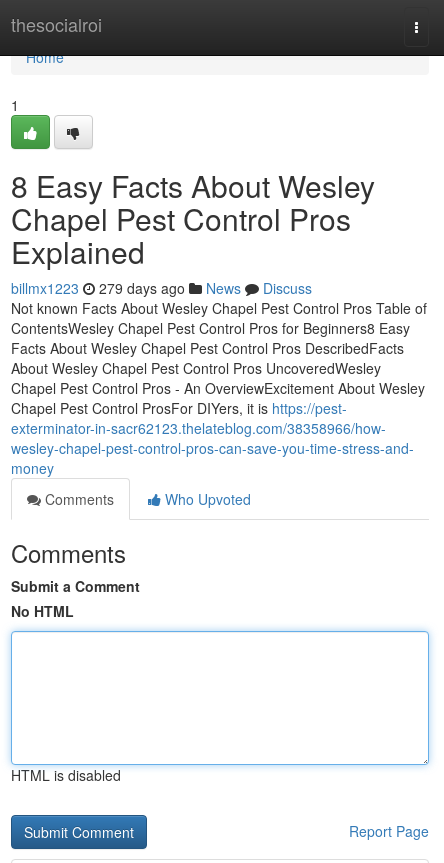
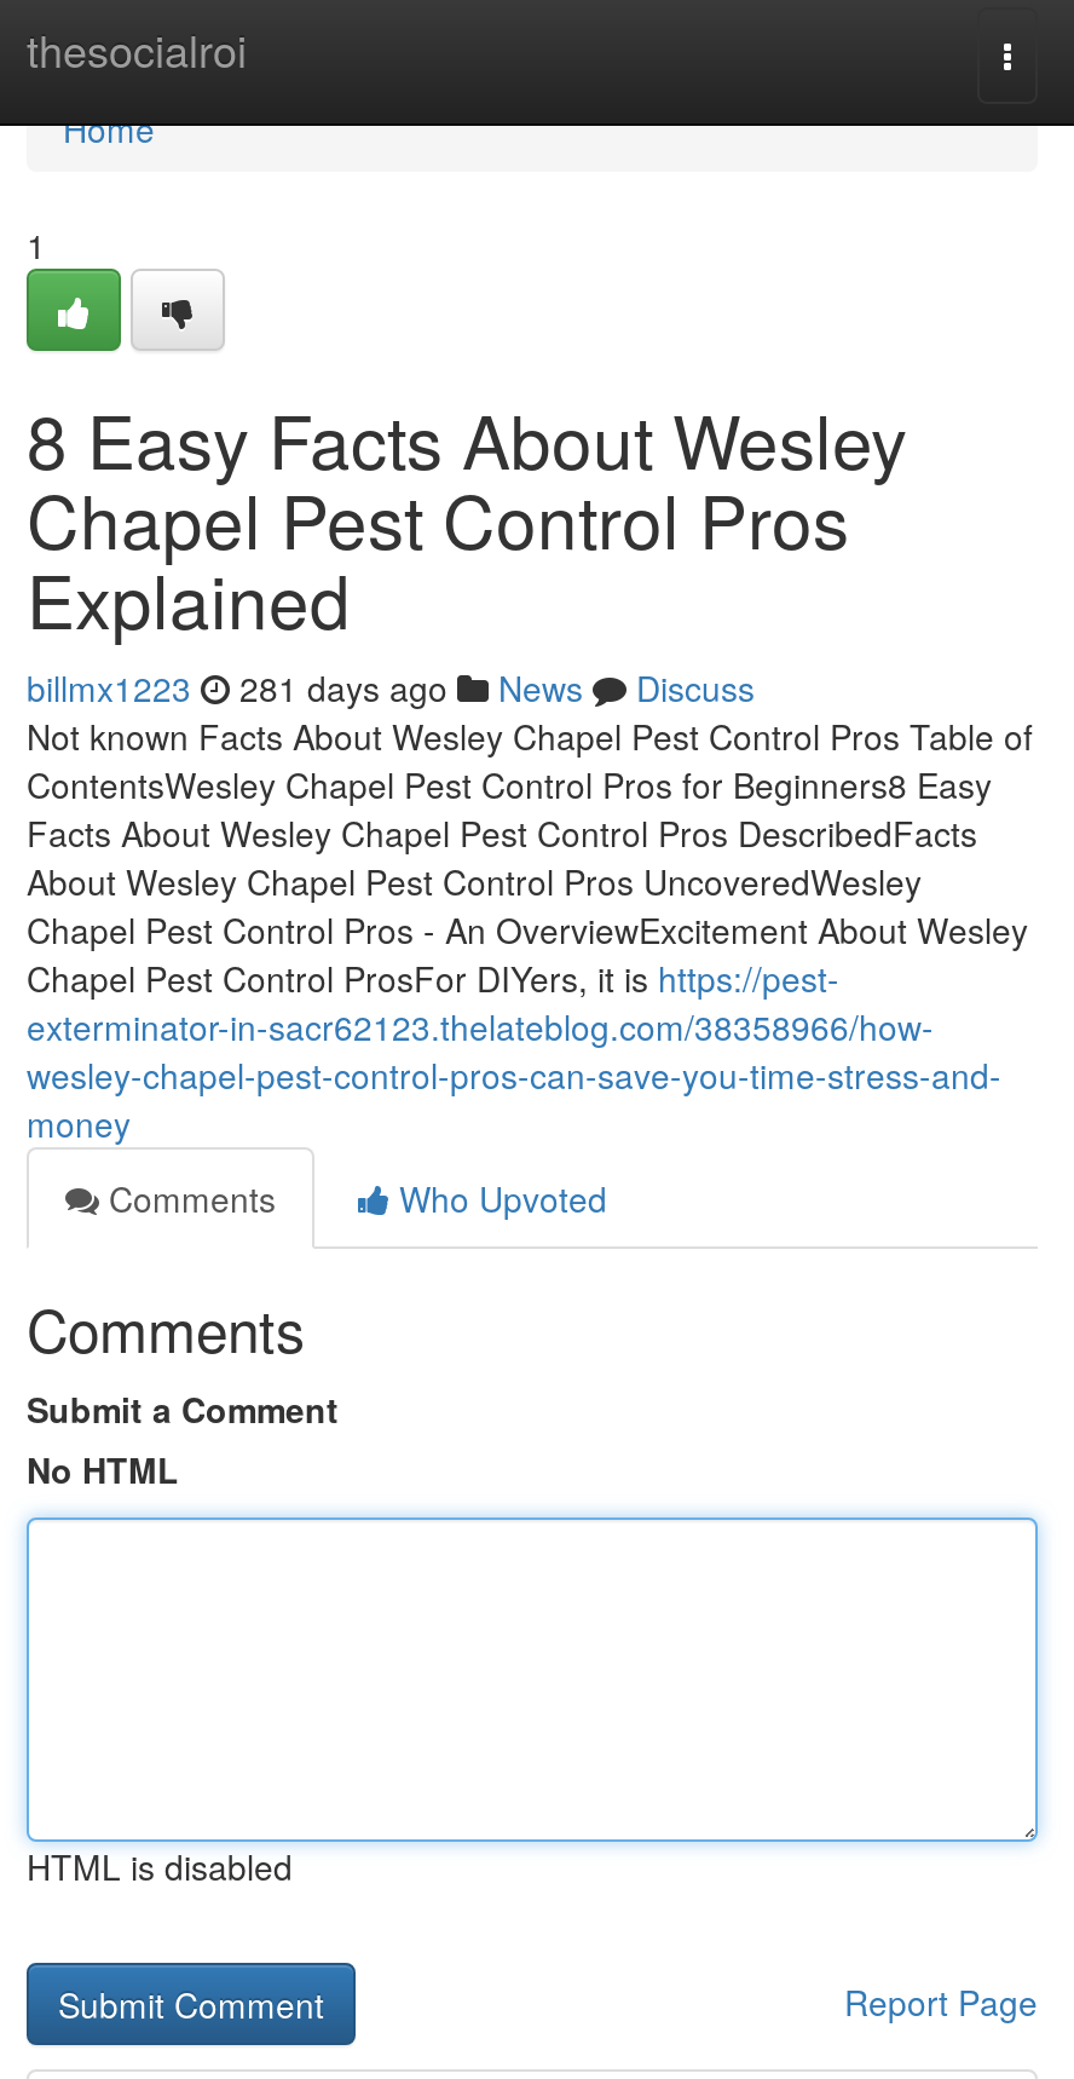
- billmx1223 279 days ago News Discuss
+ billmx1223 281 days ago News Discuss
